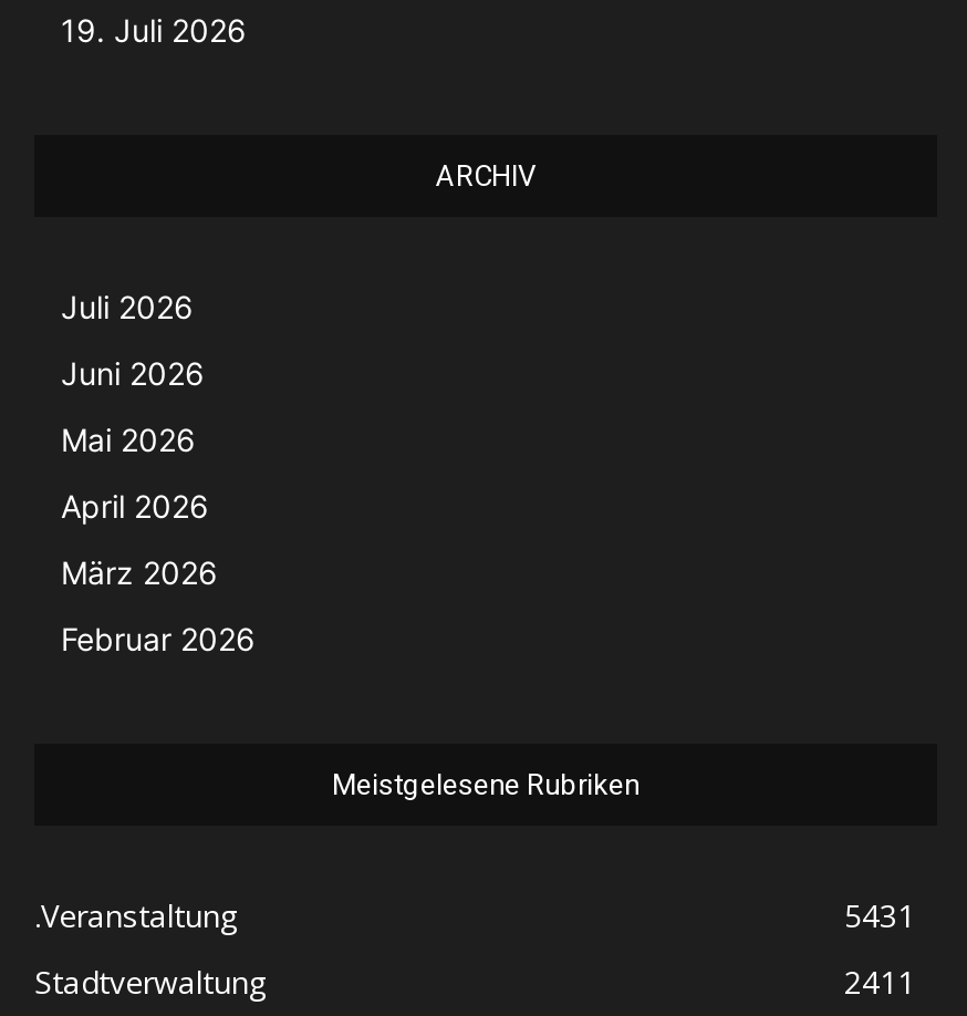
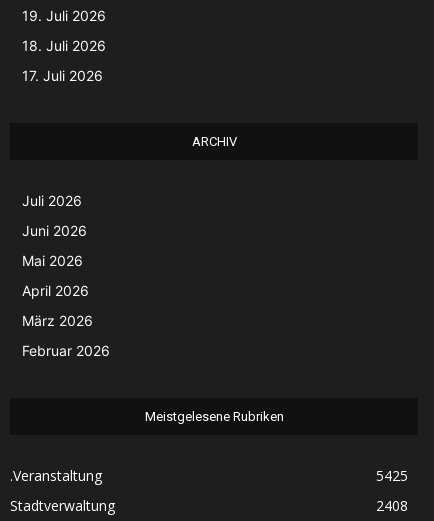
+ 18. Juli 2026
+ 17. Juli 2026

- 5431
+ 5425

- 2411
+ 2408
